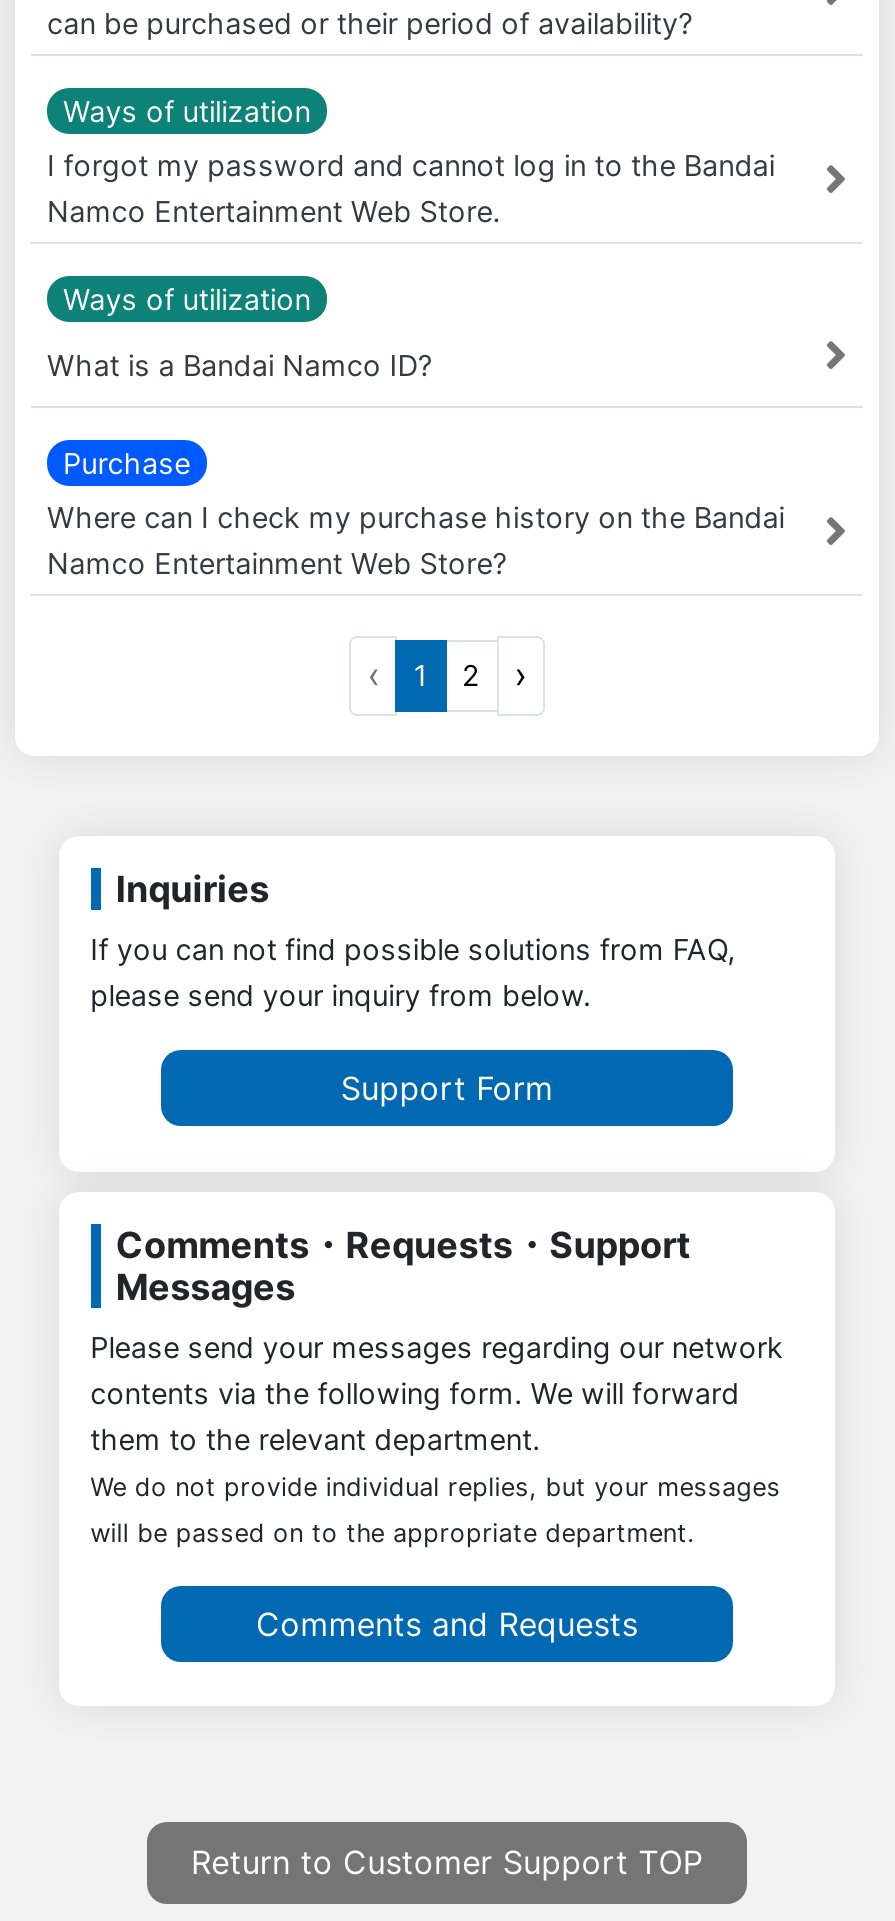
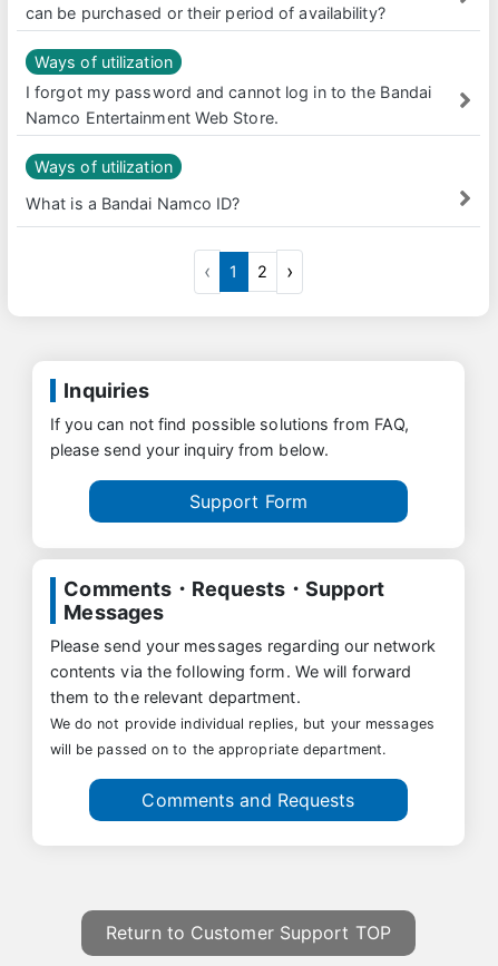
- Purchase
- Where can I check my purchase history on the Bandai
- Namco Entertainment Web Store?
